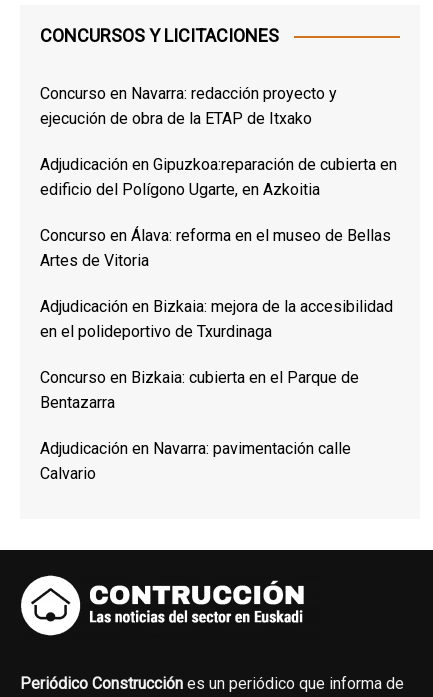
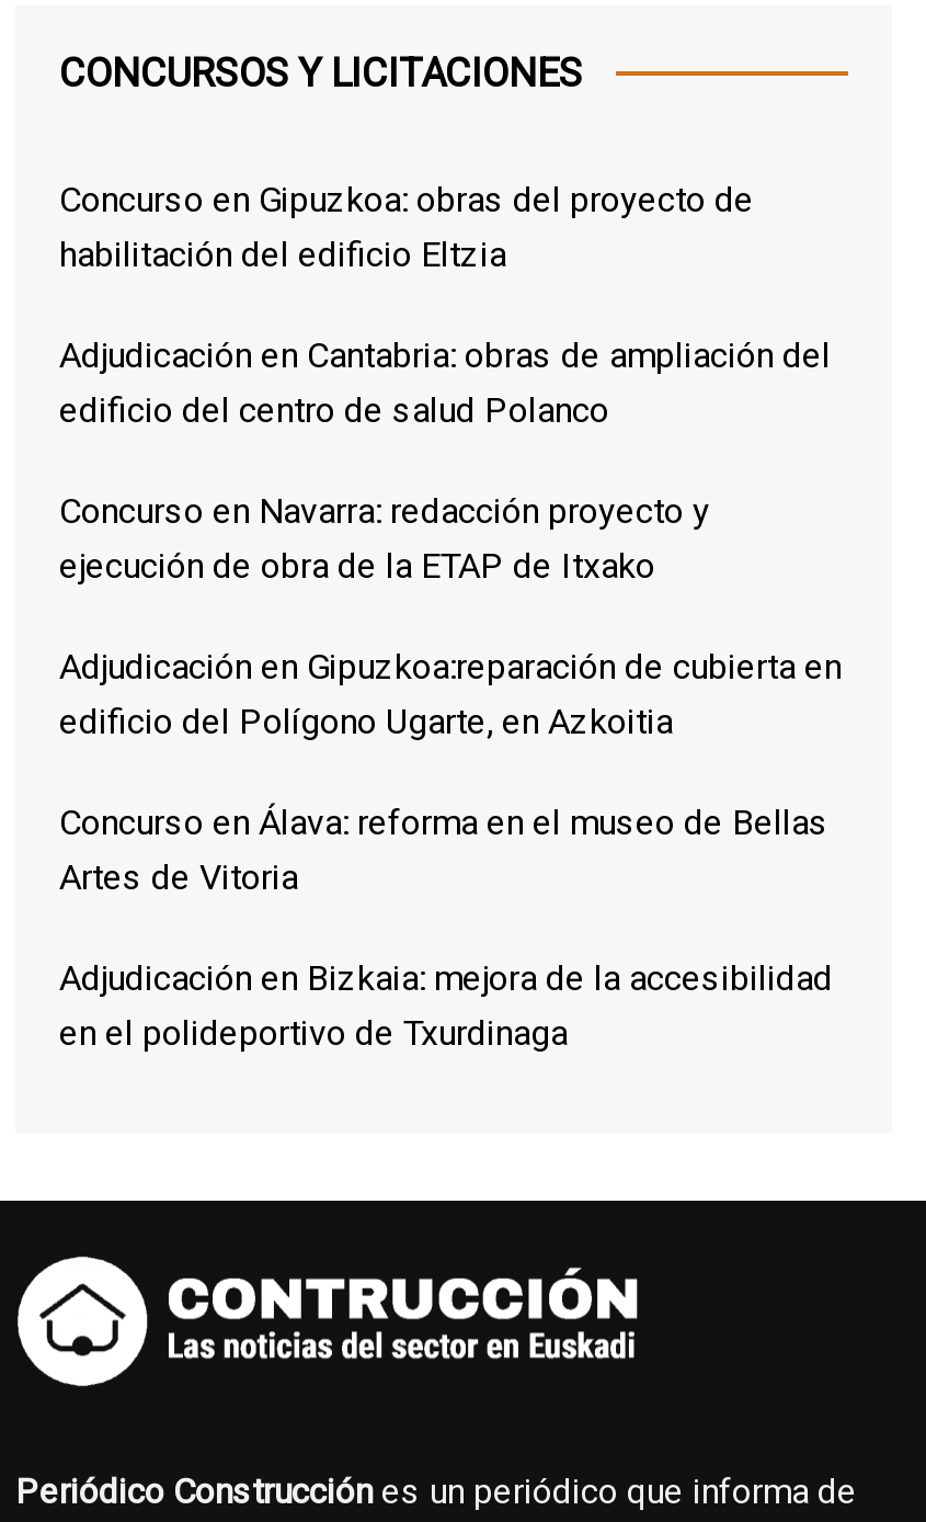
+ Concurso en Gipuzkoa: obras del proyecto de
+ habilitación del edificio Eltzia
+ Adjudicación en Cantabria: obras de ampliación del
+ edificio del centro de salud Polanco

moved down: Concurso en Navarra: redacción proyecto y | ejecución de obra de la ETAP de Itxako | Adjudicación en Gipuzkoa:reparación de cubierta en | edificio del Polígono Ugarte, en Azkoitia | Concurso en Álava: reforma en el museo de Bellas | Artes de Vitoria | Adjudicación en Bizkaia: mejora de la accesibilidad | en el polideportivo de Txurdinaga

- Concurso en Bizkaia: cubierta en el Parque de
- Bentazarra
- Adjudicación en Navarra: pavimentación calle
- Calvario
